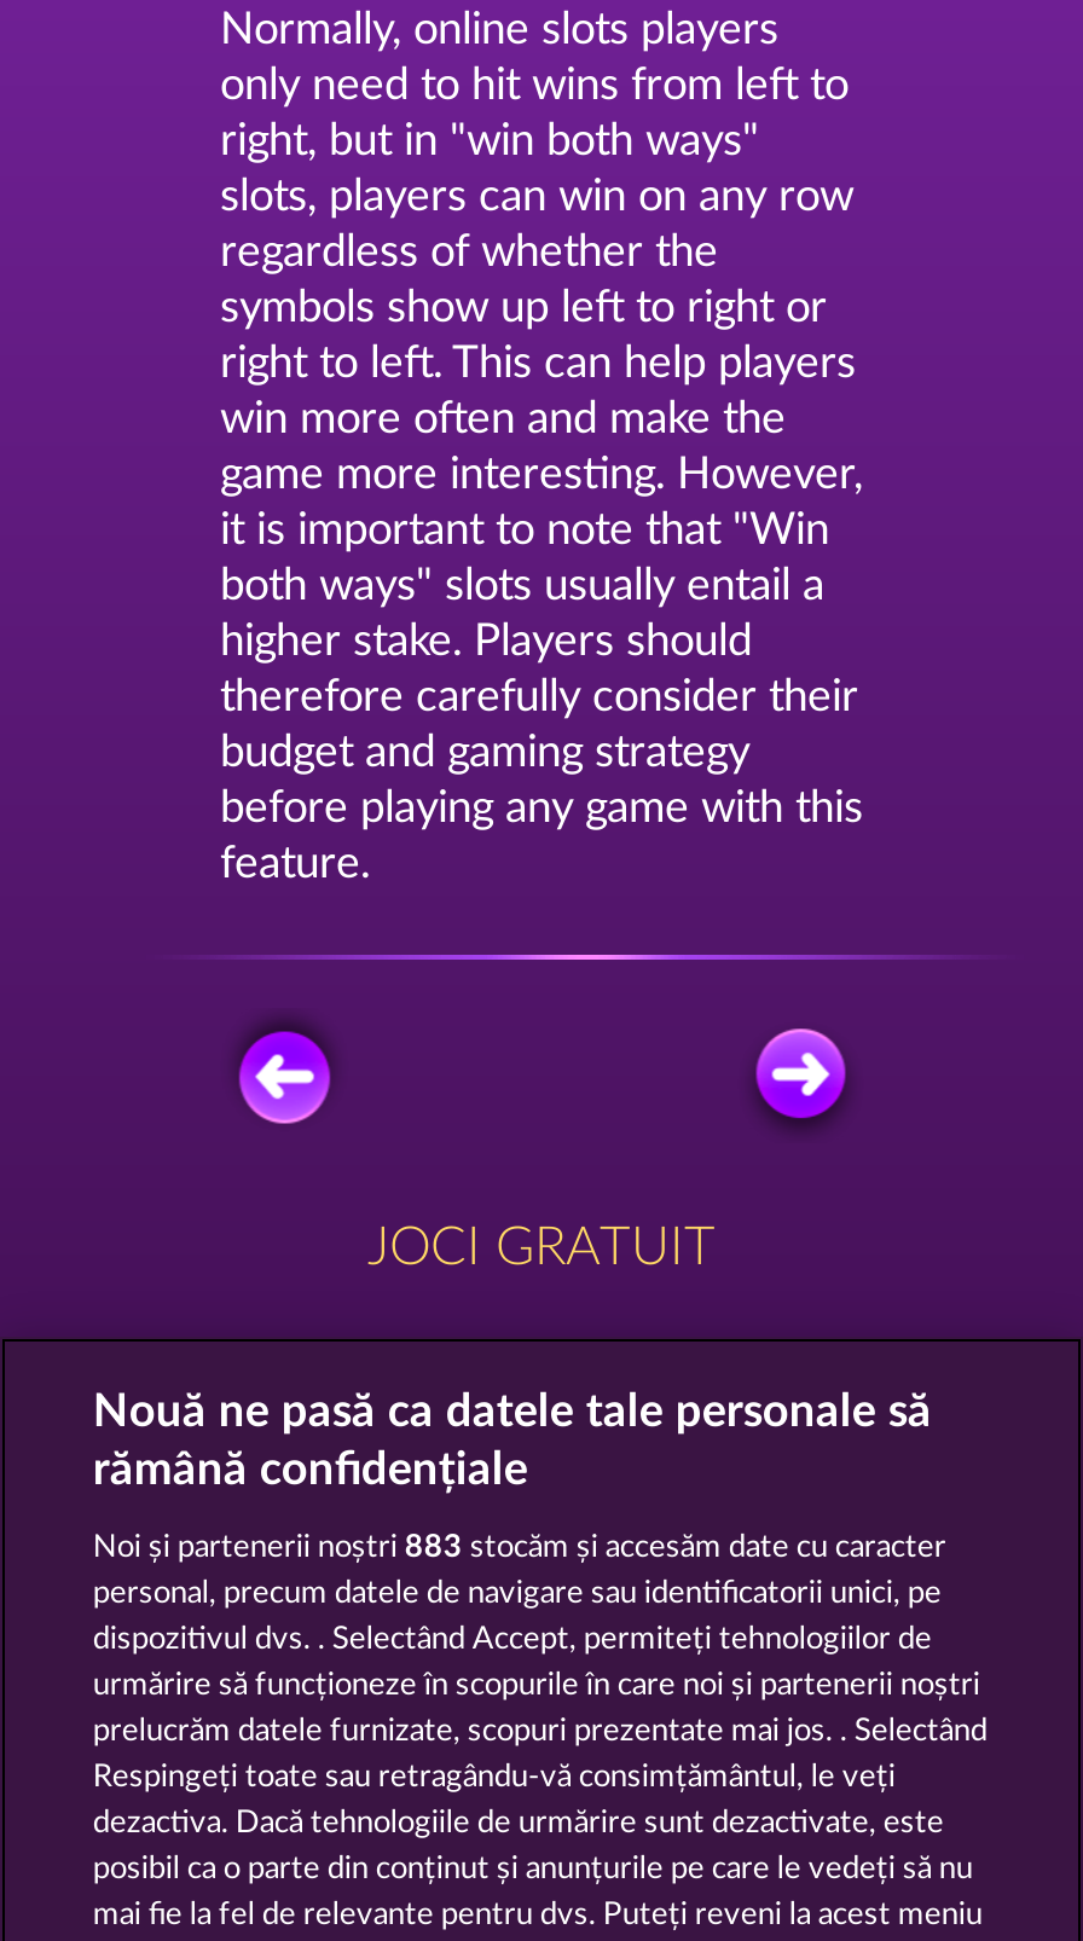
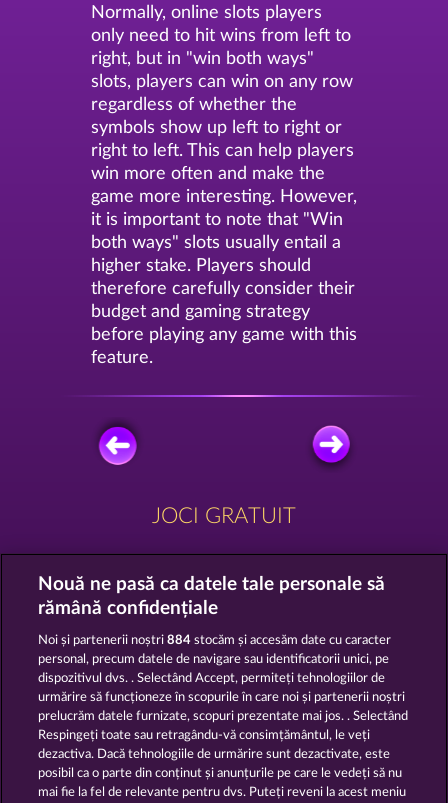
- Noi și partenerii noștri 883 stocăm și accesăm date cu caracter
+ Noi și partenerii noștri 884 stocăm și accesăm date cu caracter
